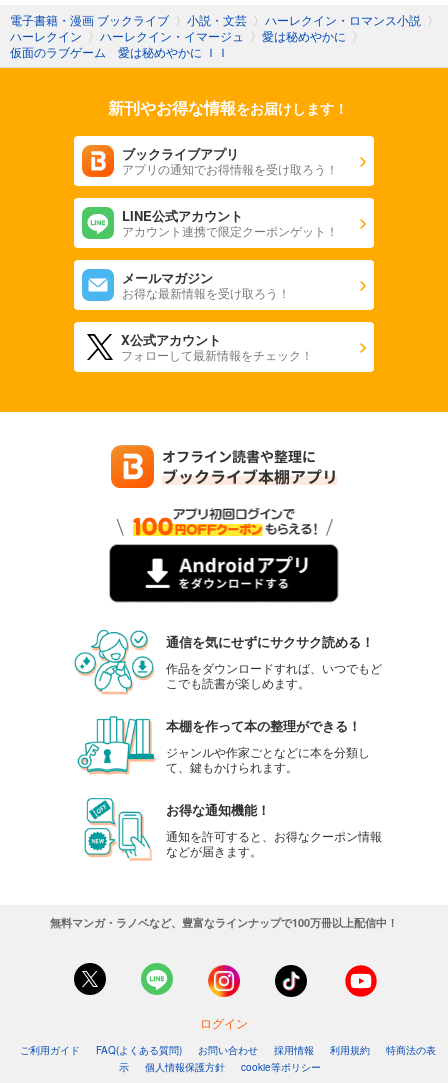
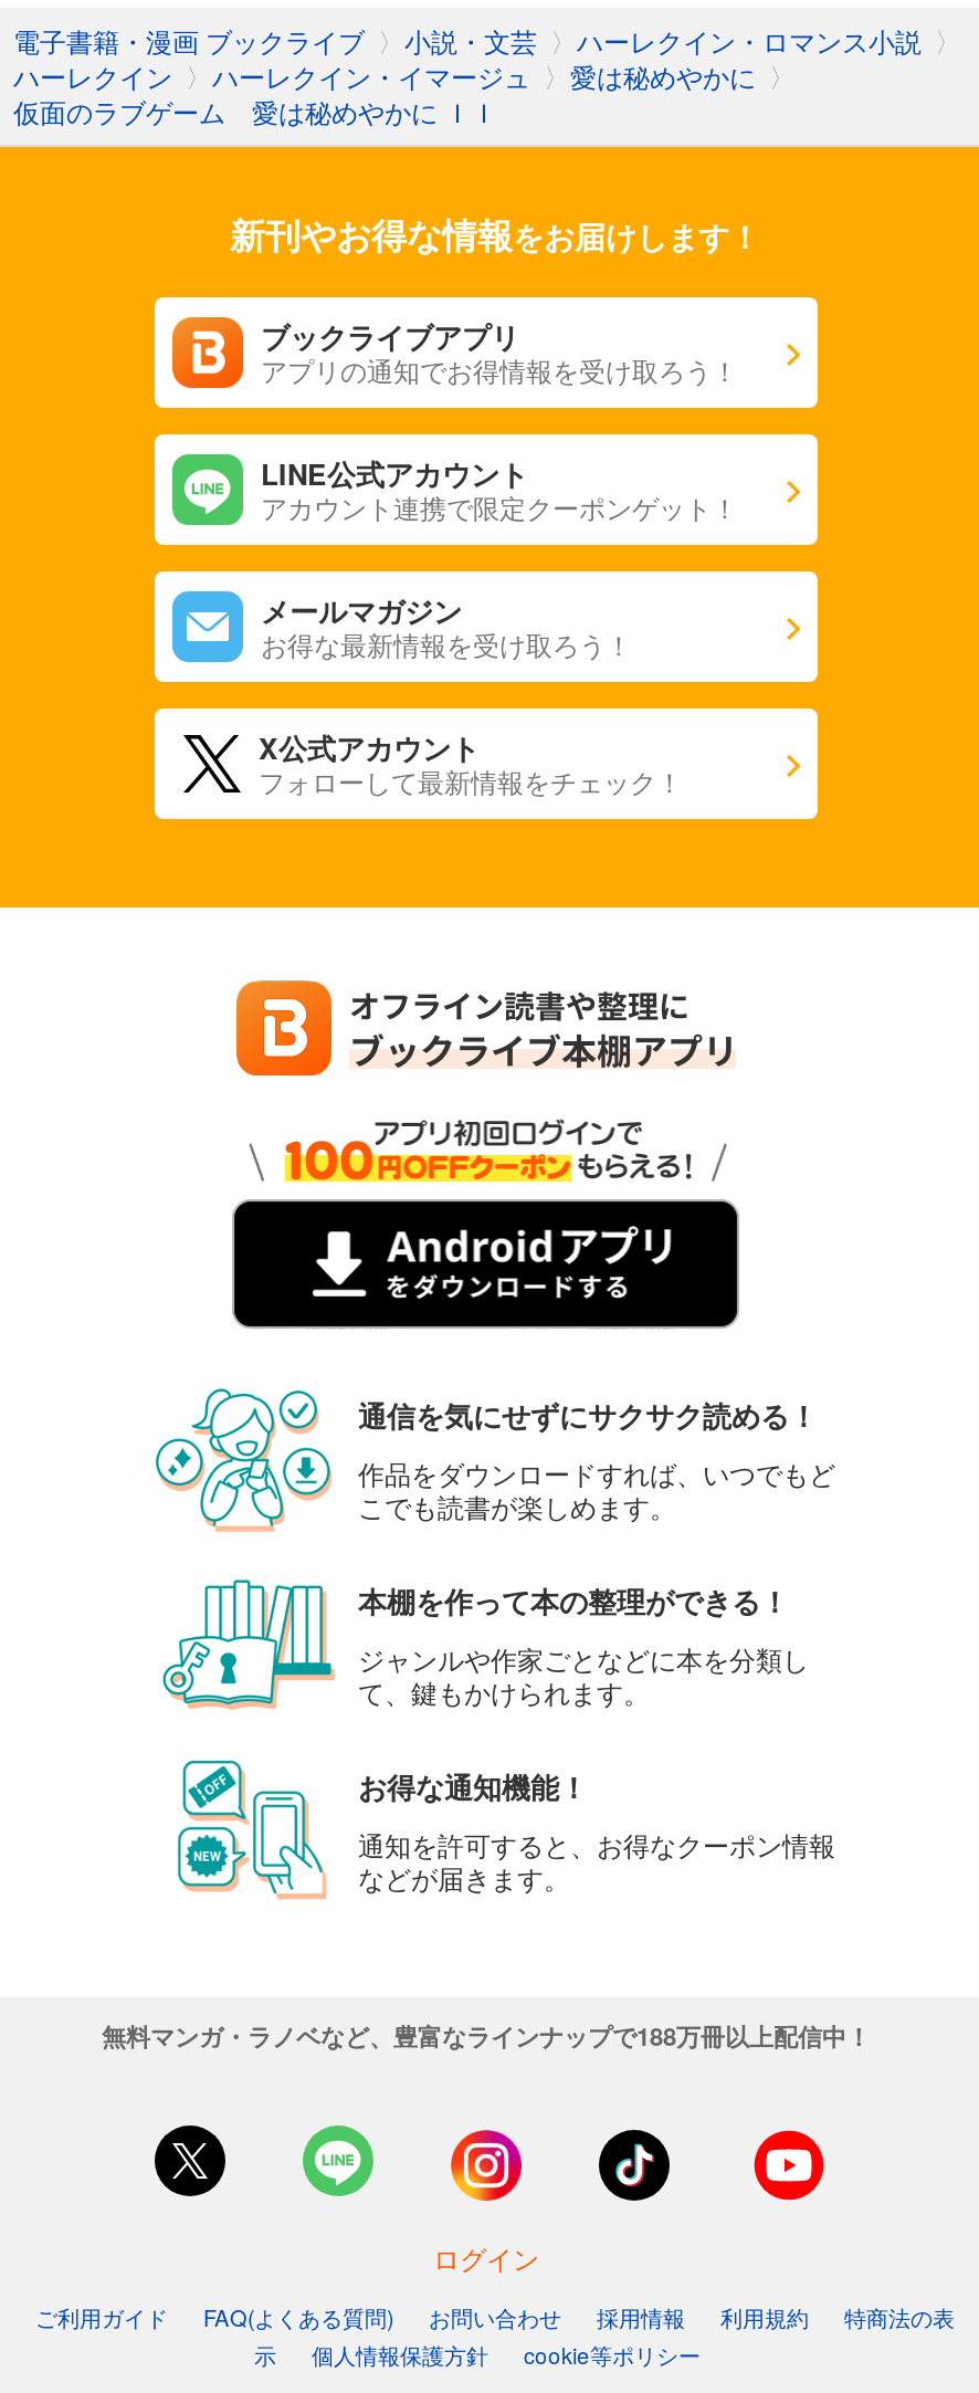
- 無料マンガ・ラノベなど、豊富なラインナップで100万冊以上配信中！
+ 無料マンガ・ラノベなど、豊富なラインナップで188万冊以上配信中！
